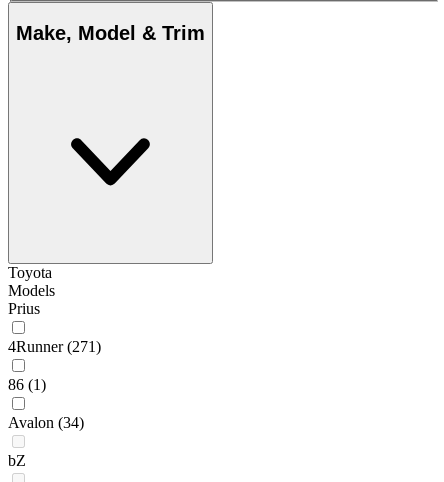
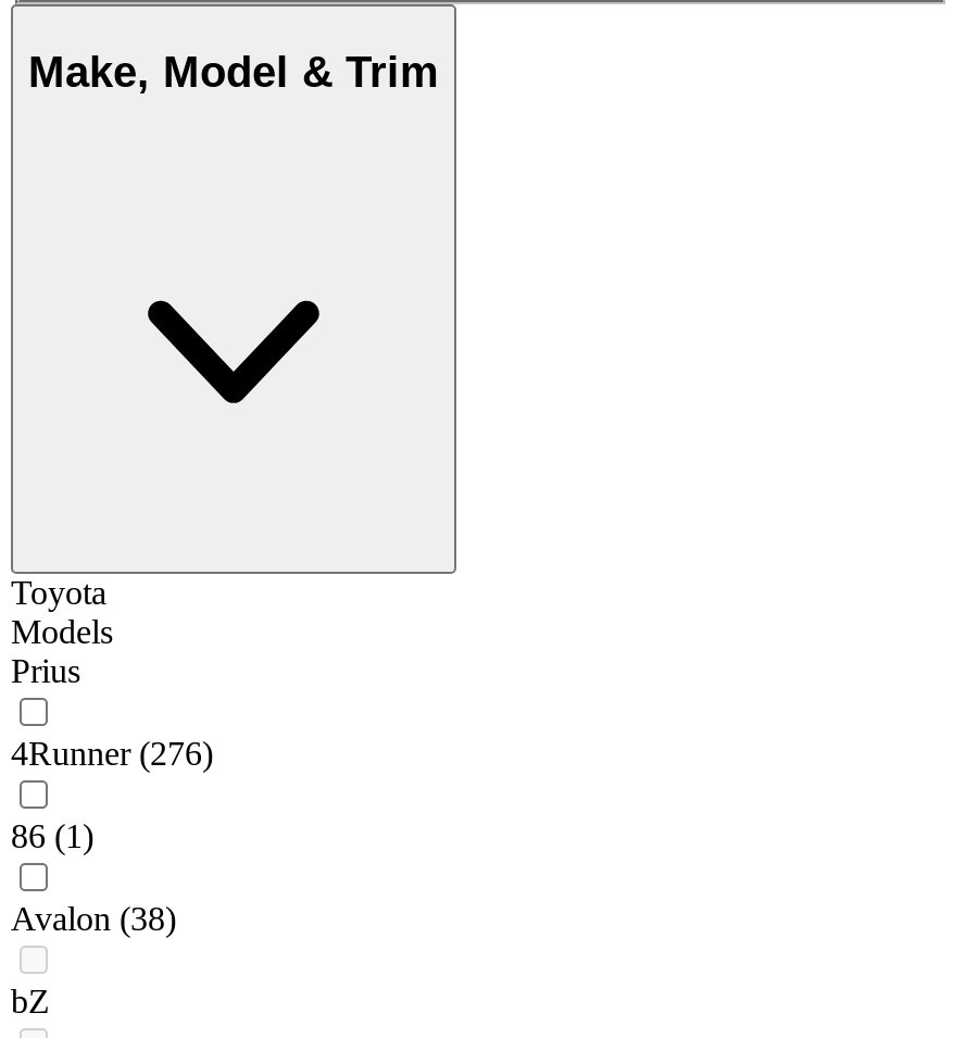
- 4Runner (271)
+ 4Runner (276)

- Avalon (34)
+ Avalon (38)
